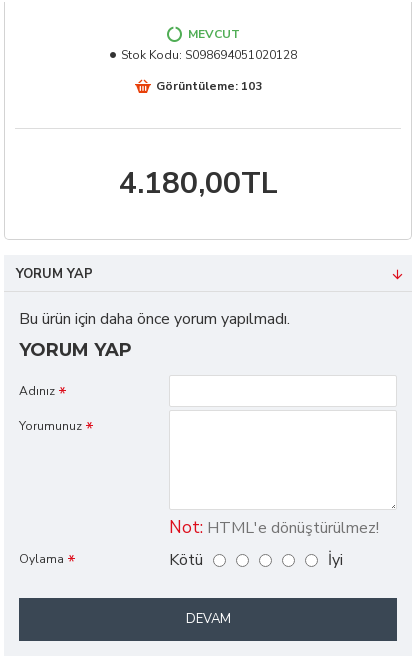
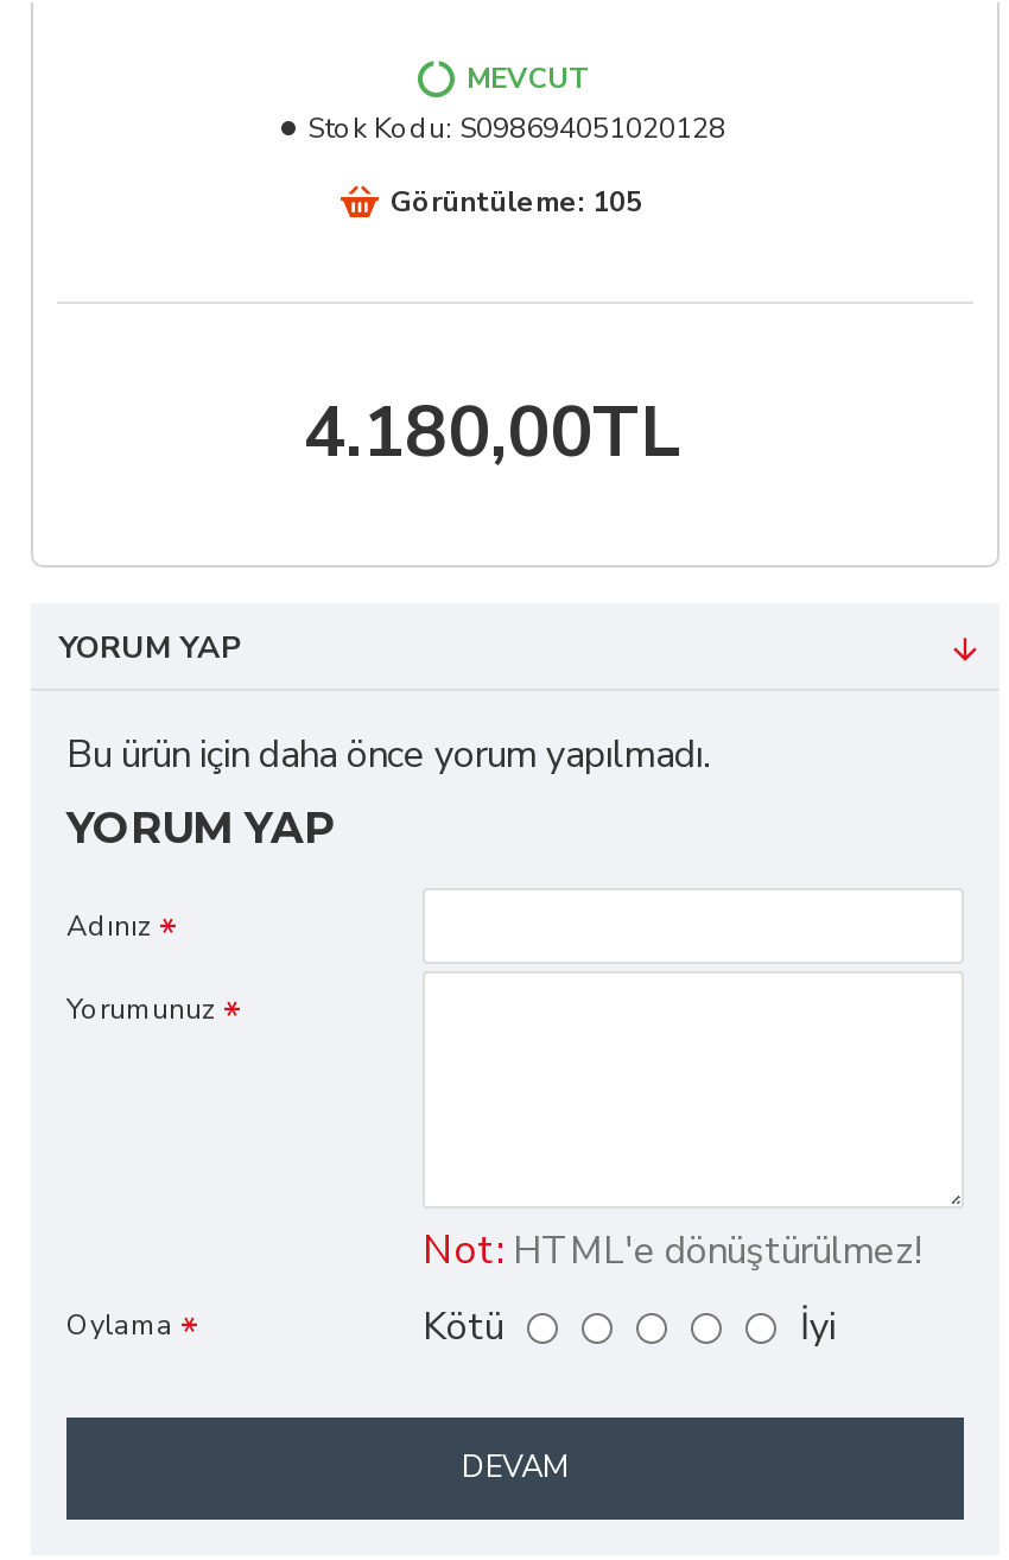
- Görüntüleme: 103
+ Görüntüleme: 105
